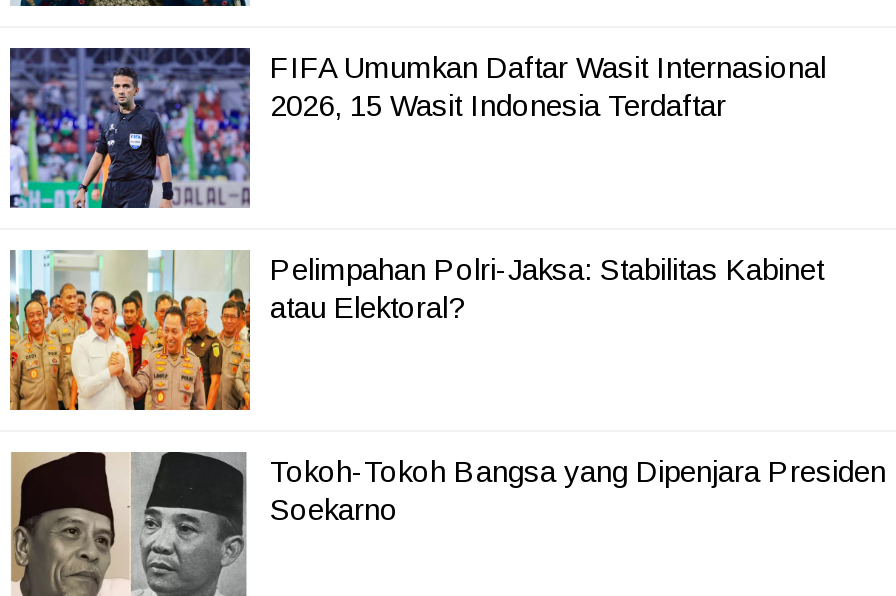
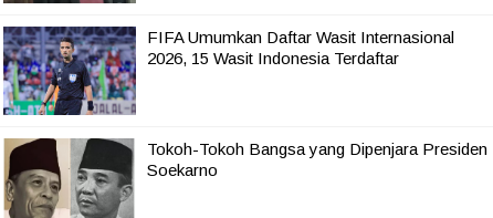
- [image]
- Pelimpahan Polri-Jaksa: Stabilitas Kabinet
- atau Elektoral?
